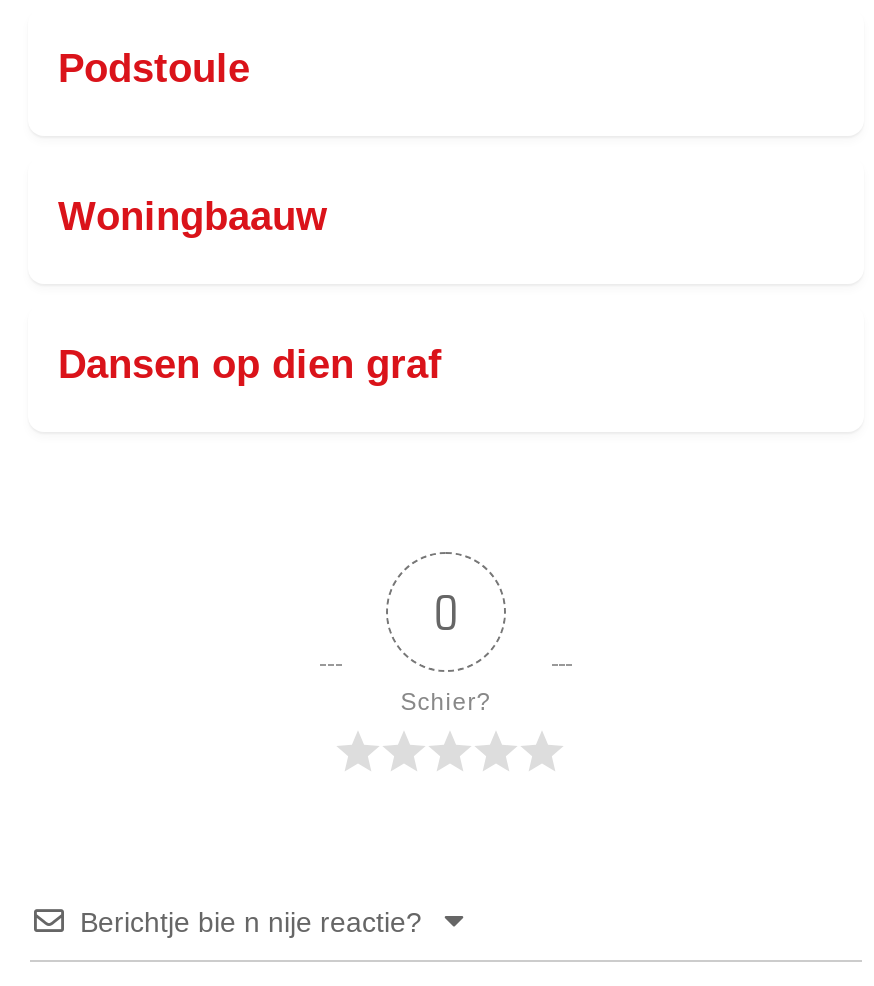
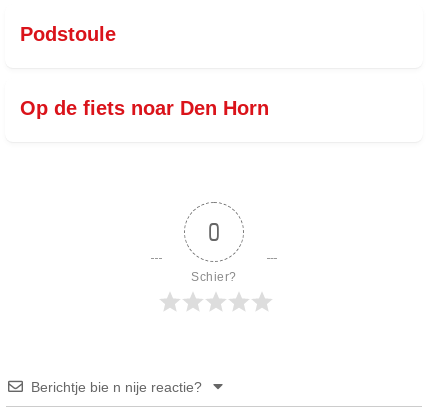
- Woningbaauw
- Dansen op dien graf
+ Op de fiets noar Den Horn
